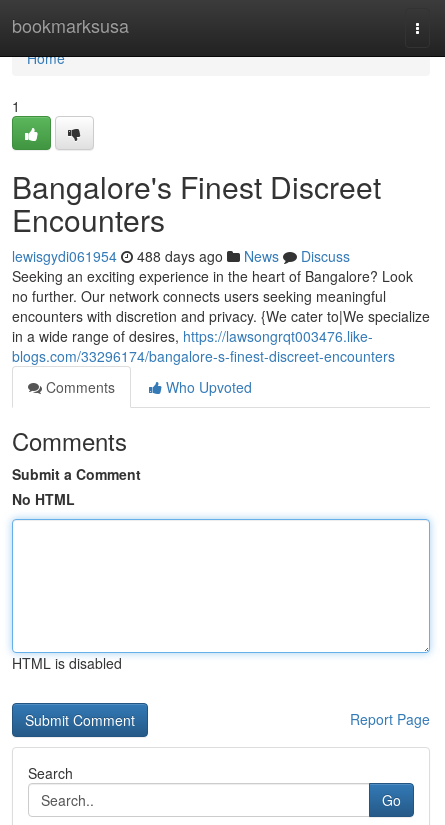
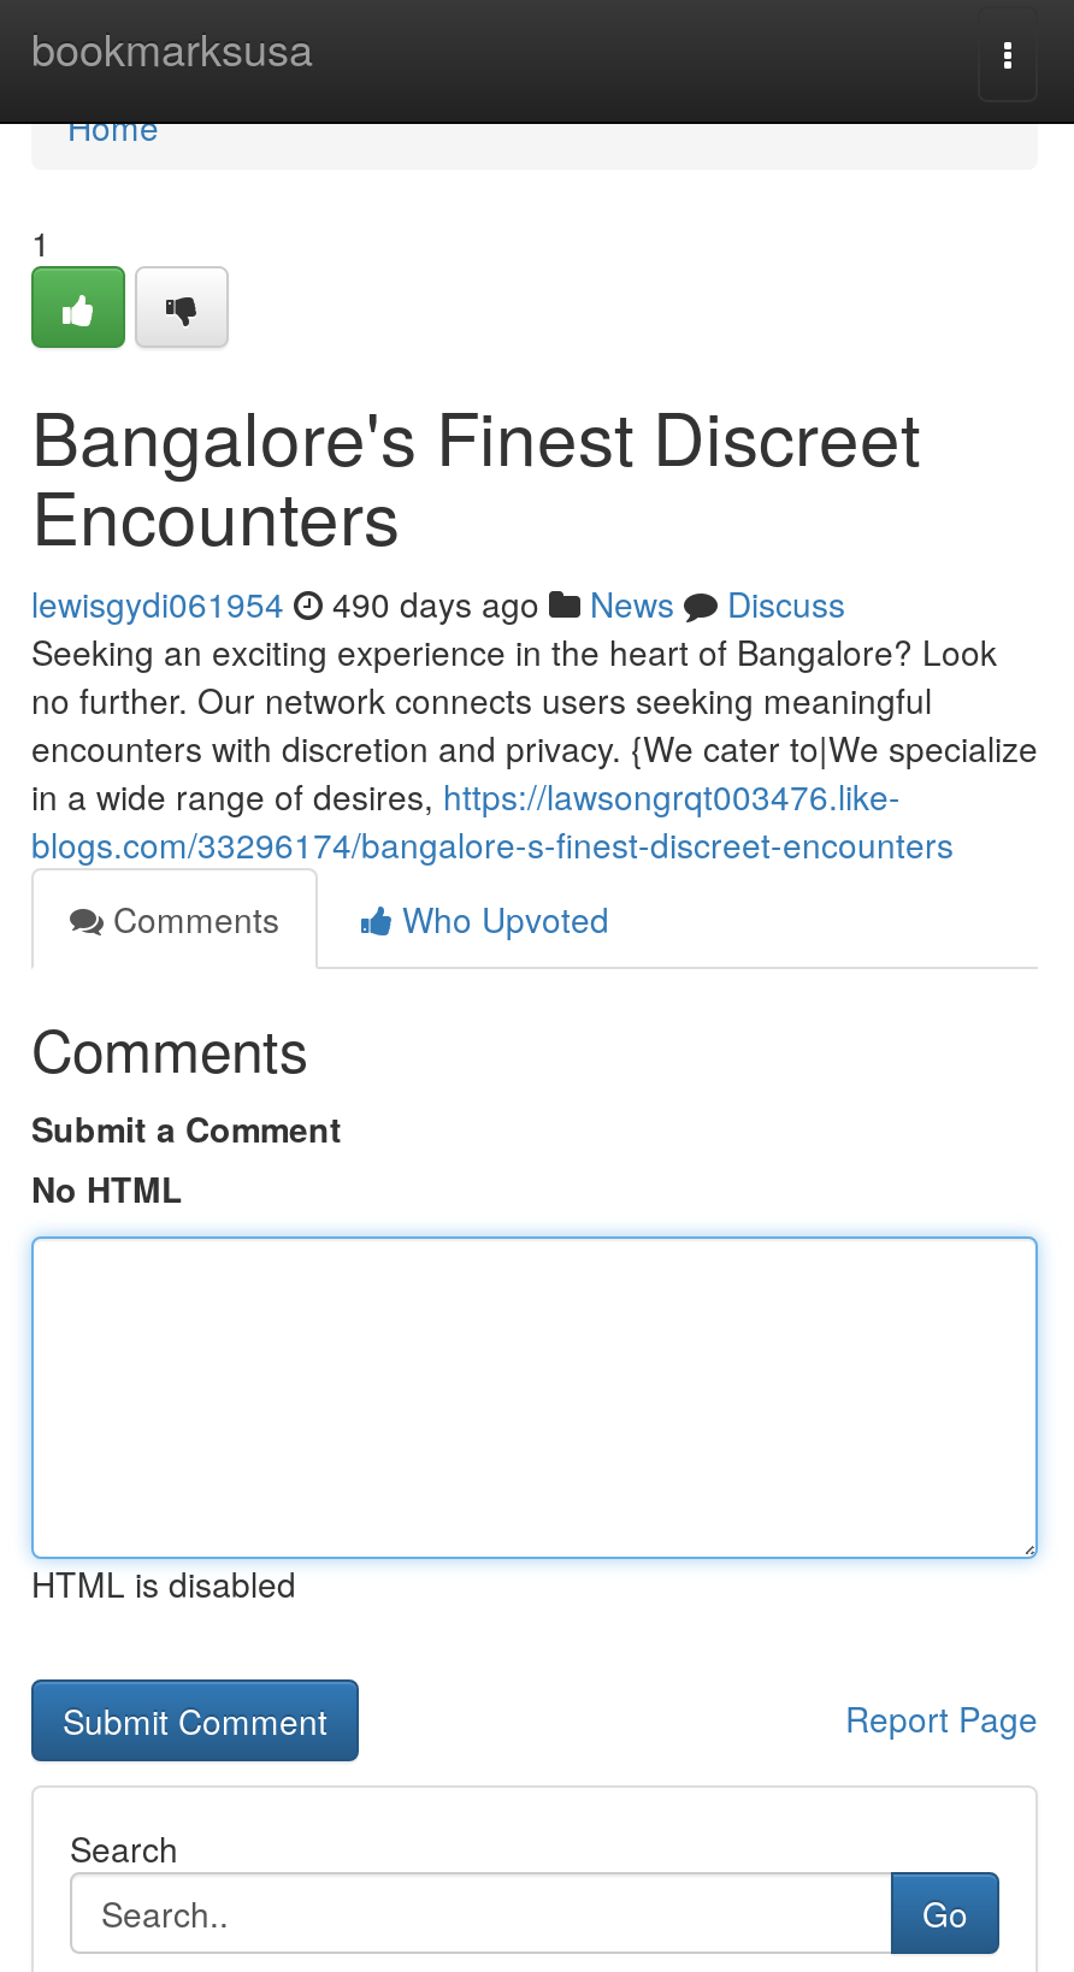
- lewisgydi061954 488 days ago News Discuss
+ lewisgydi061954 490 days ago News Discuss
